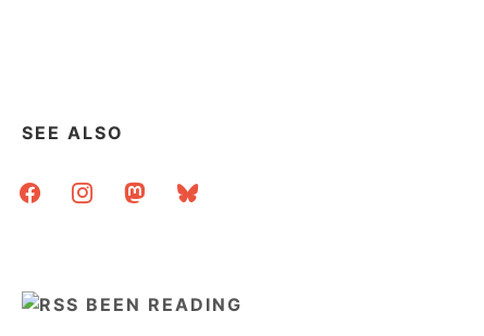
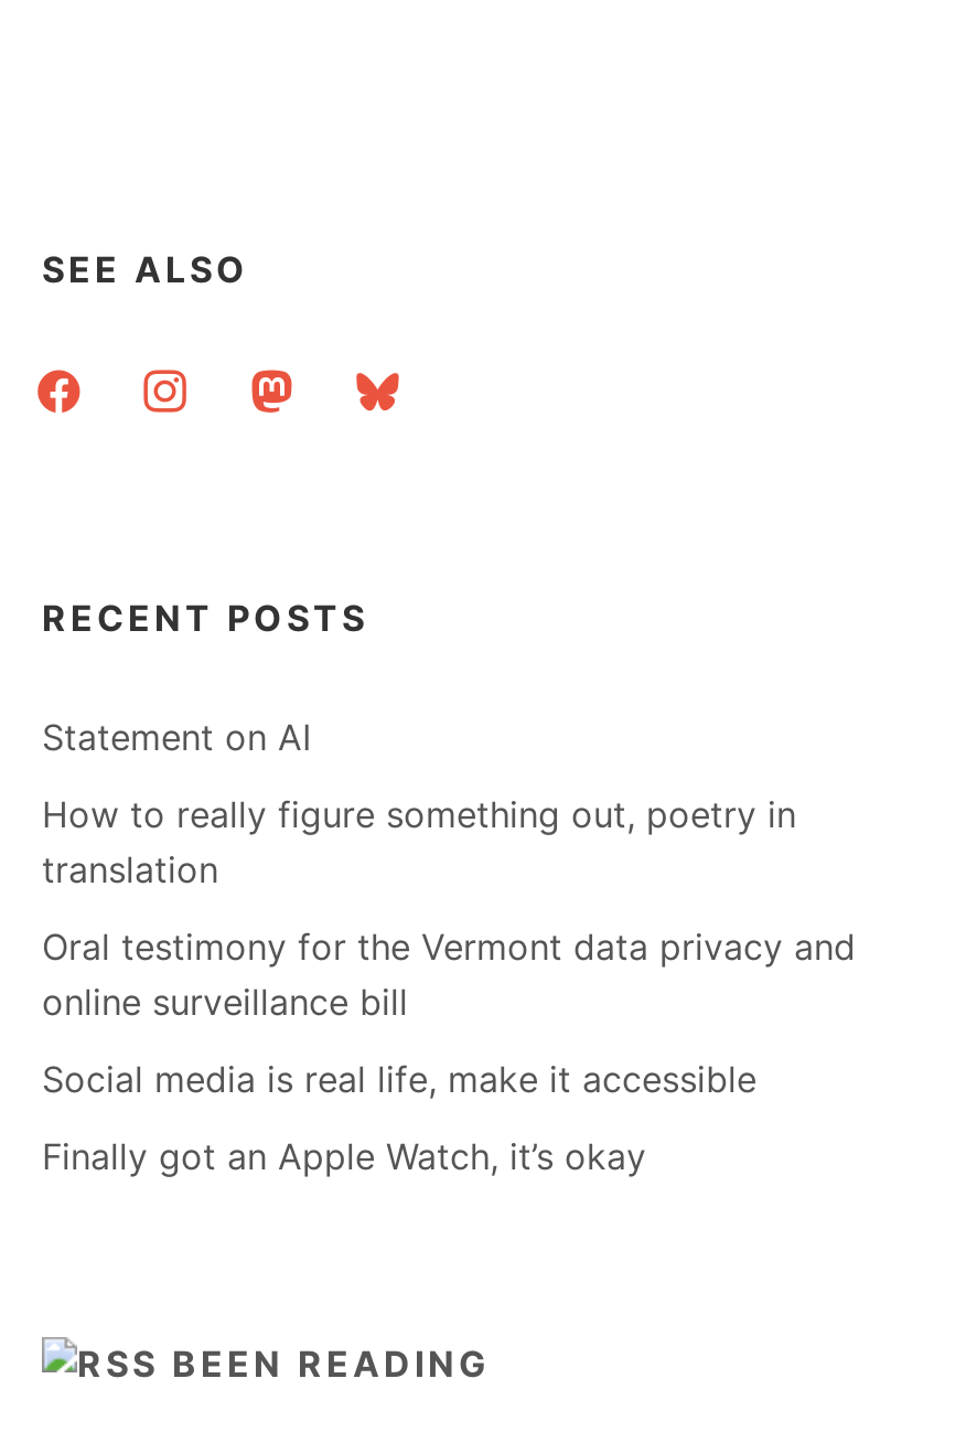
+ RECENT POSTS
+ Statement on AI
+ How to really figure something out, poetry in
+ translation
+ Oral testimony for the Vermont data privacy and
+ online surveillance bill
+ Social media is real life, make it accessible
+ Finally got an Apple Watch, it’s okay
